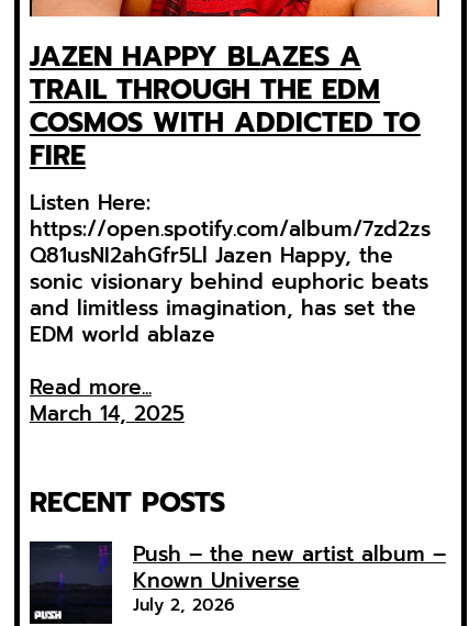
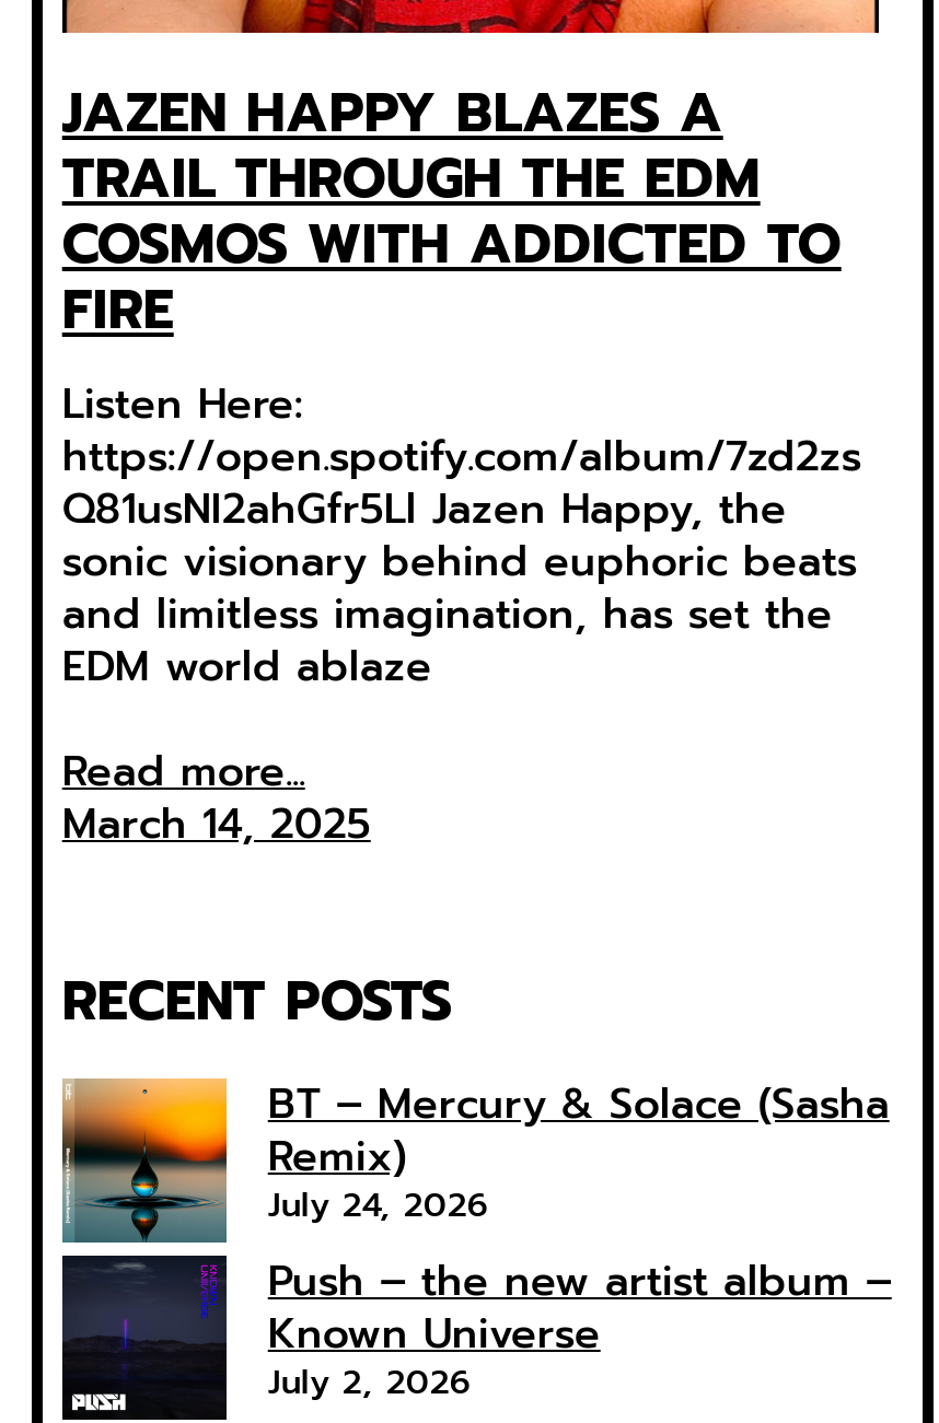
+ [image]
+ BT – Mercury & Solace (Sasha
+ Remix)
+ July 24, 2026
